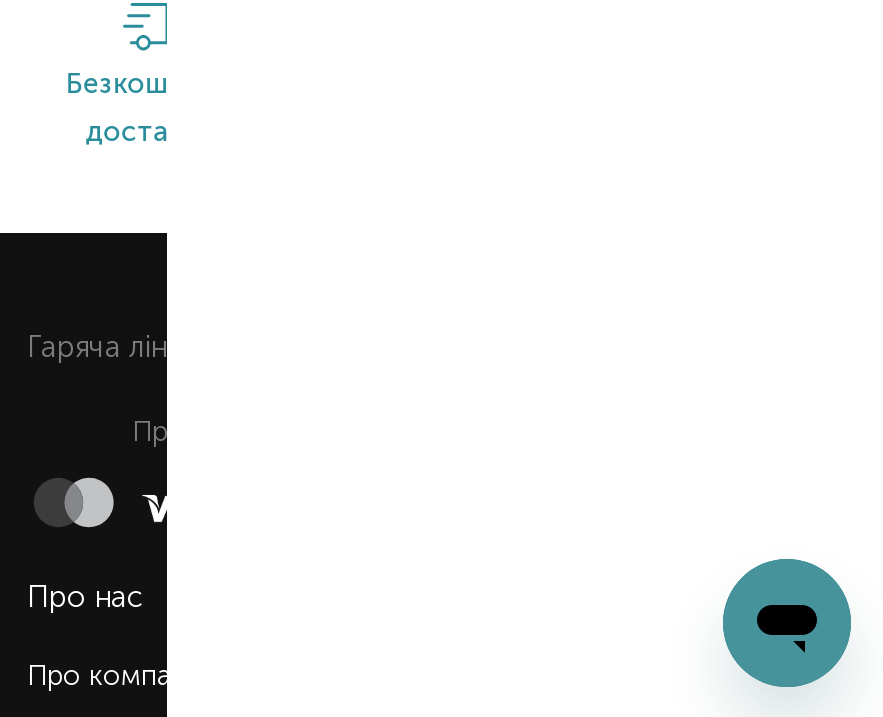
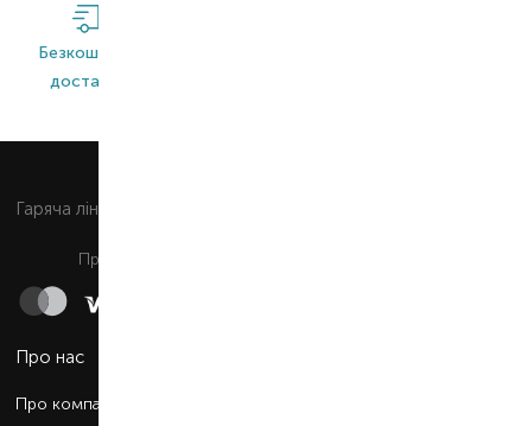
- [image]
